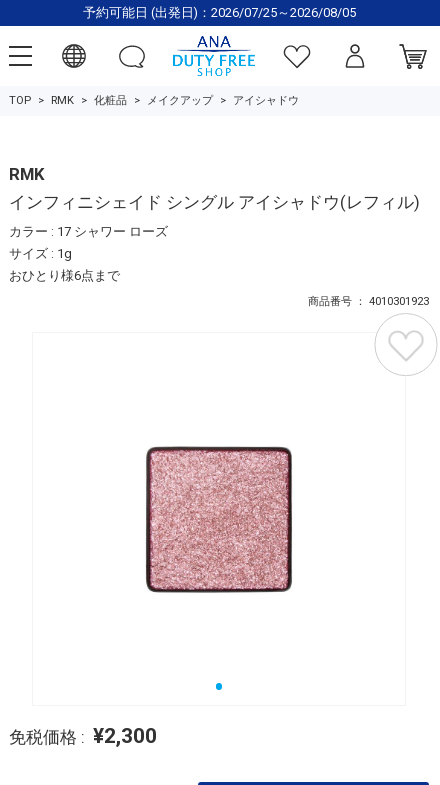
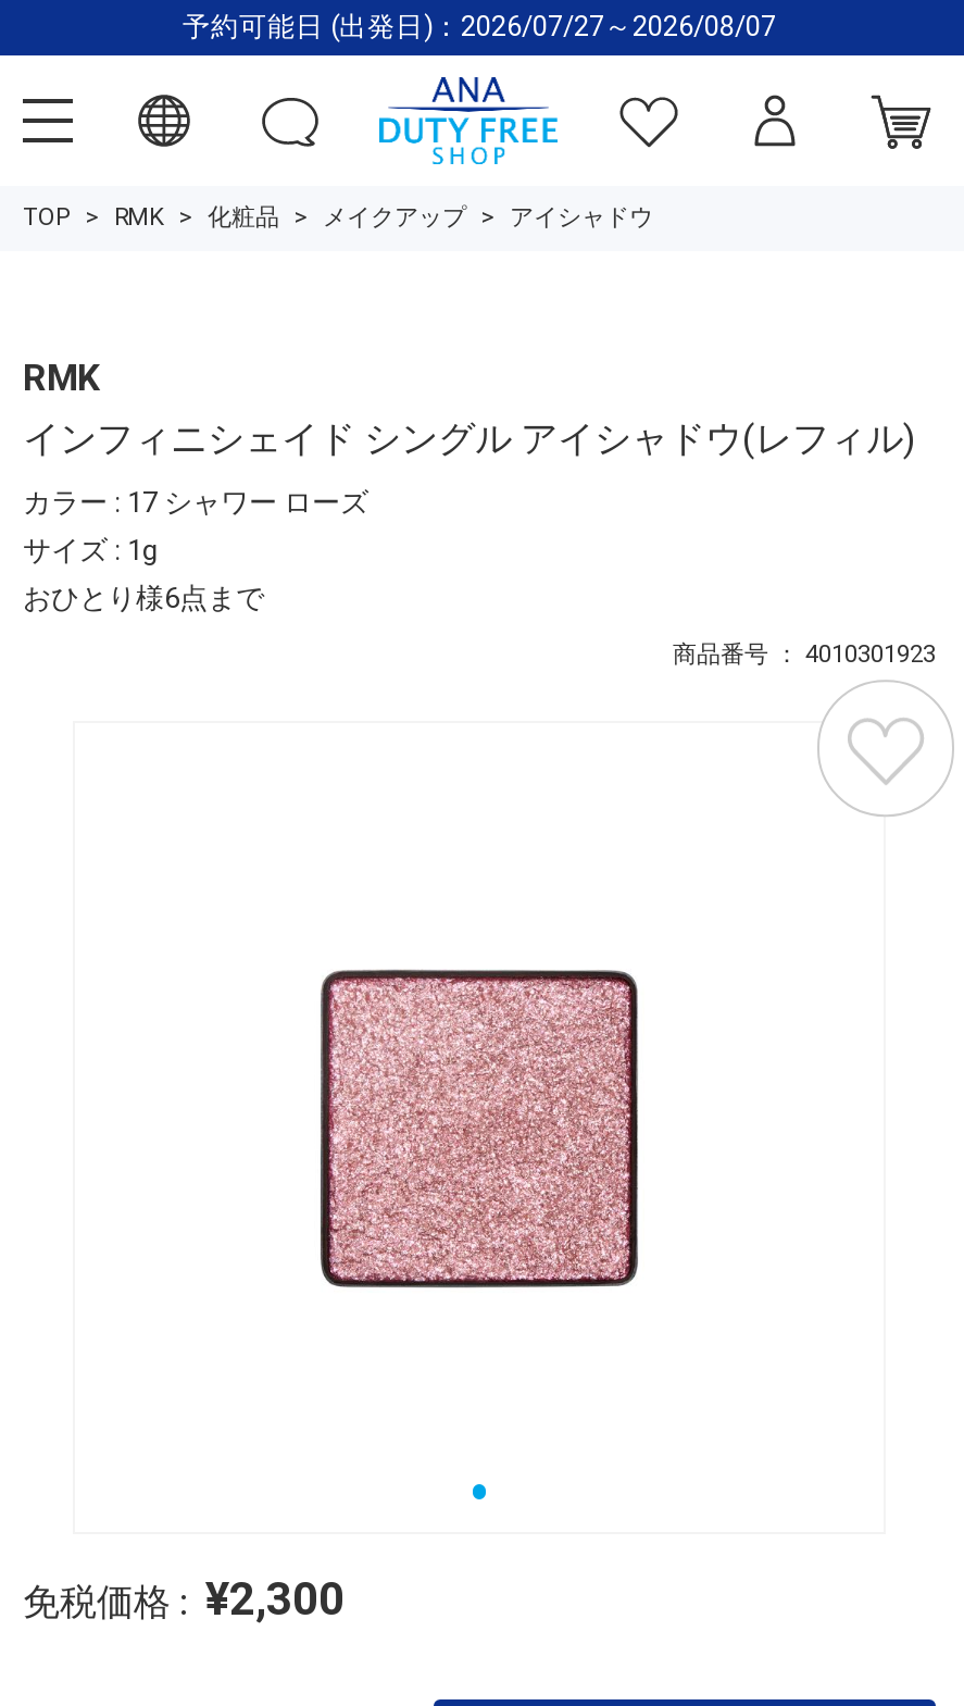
- 予約可能日 (出発日)：2026/07/25～2026/08/05
+ 予約可能日 (出発日)：2026/07/27～2026/08/07
